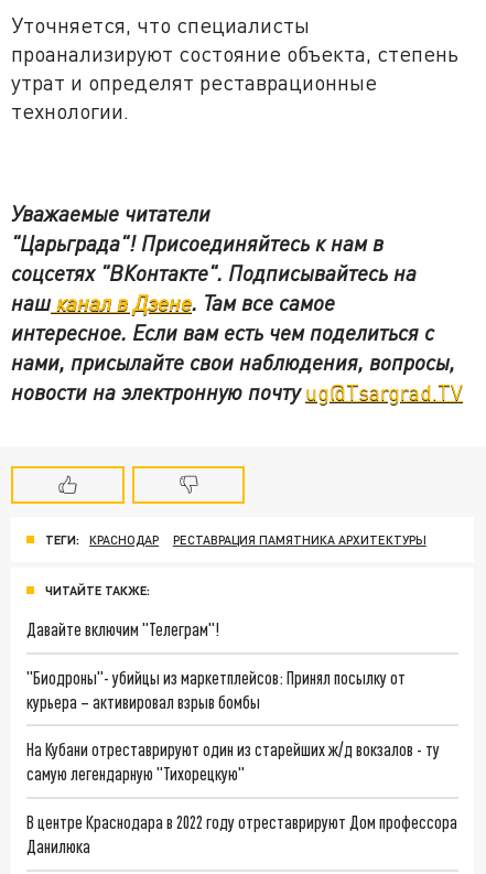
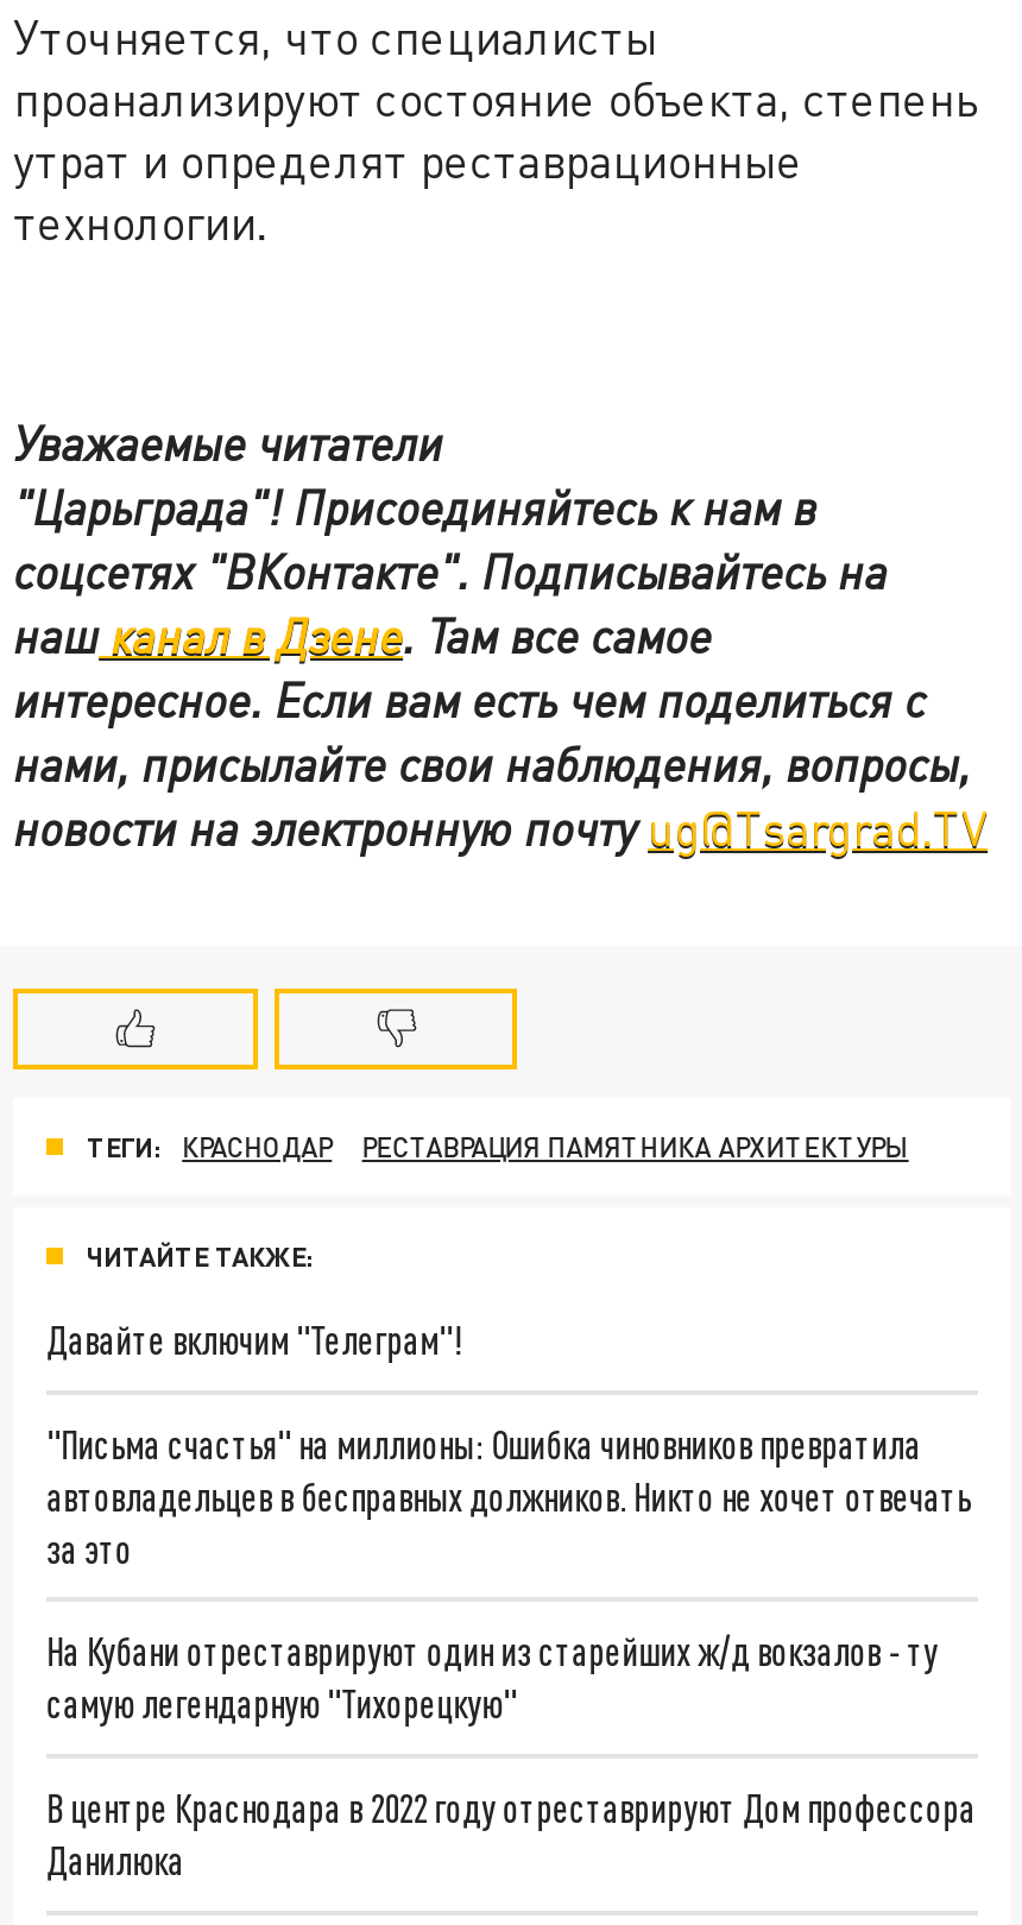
- "Биодроны"- убийцы из маркетплейсов: Принял посылку от
- курьера – активировал взрыв бомбы
+ "Письма счастья" на миллионы: Ошибка чиновников превратила
+ автовладельцев в бесправных должников. Никто не хочет отвечать
+ за это
